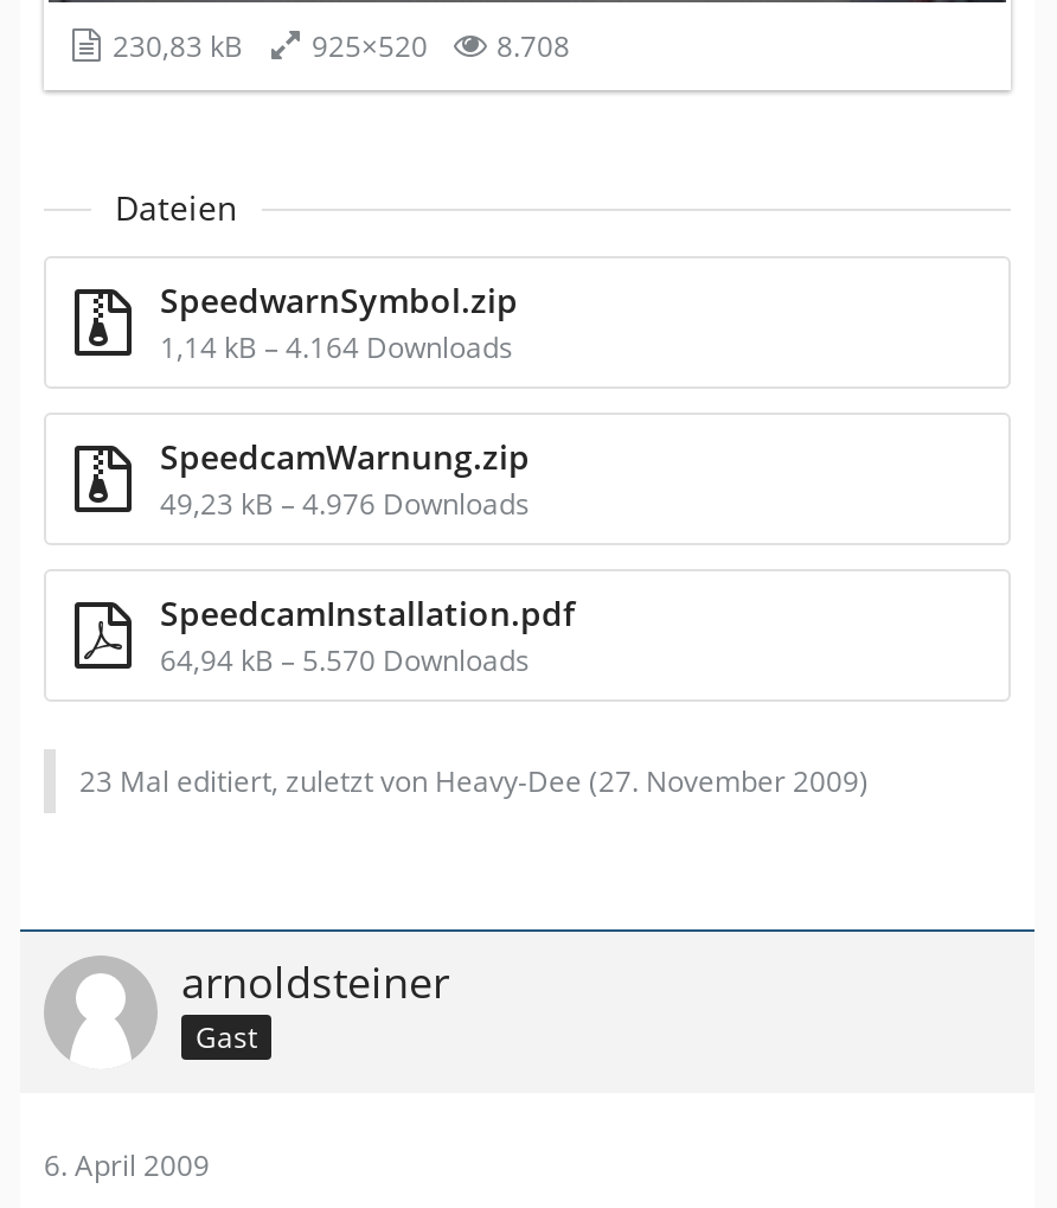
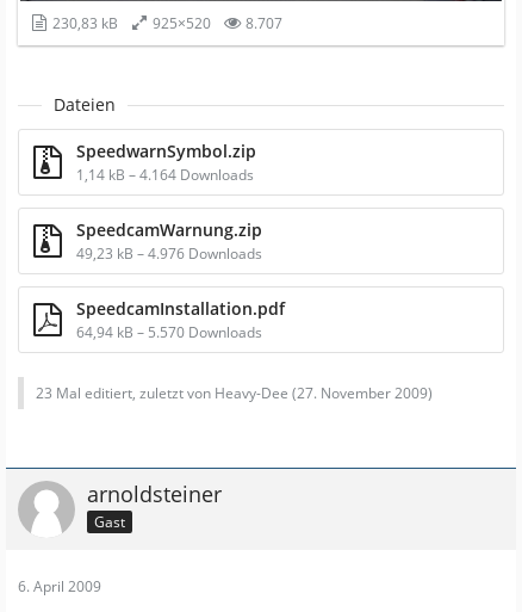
- 230,83 kB 925×520 8.708
+ 230,83 kB 925×520 8.707
